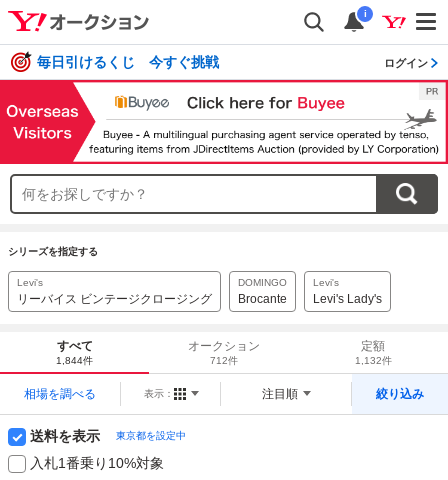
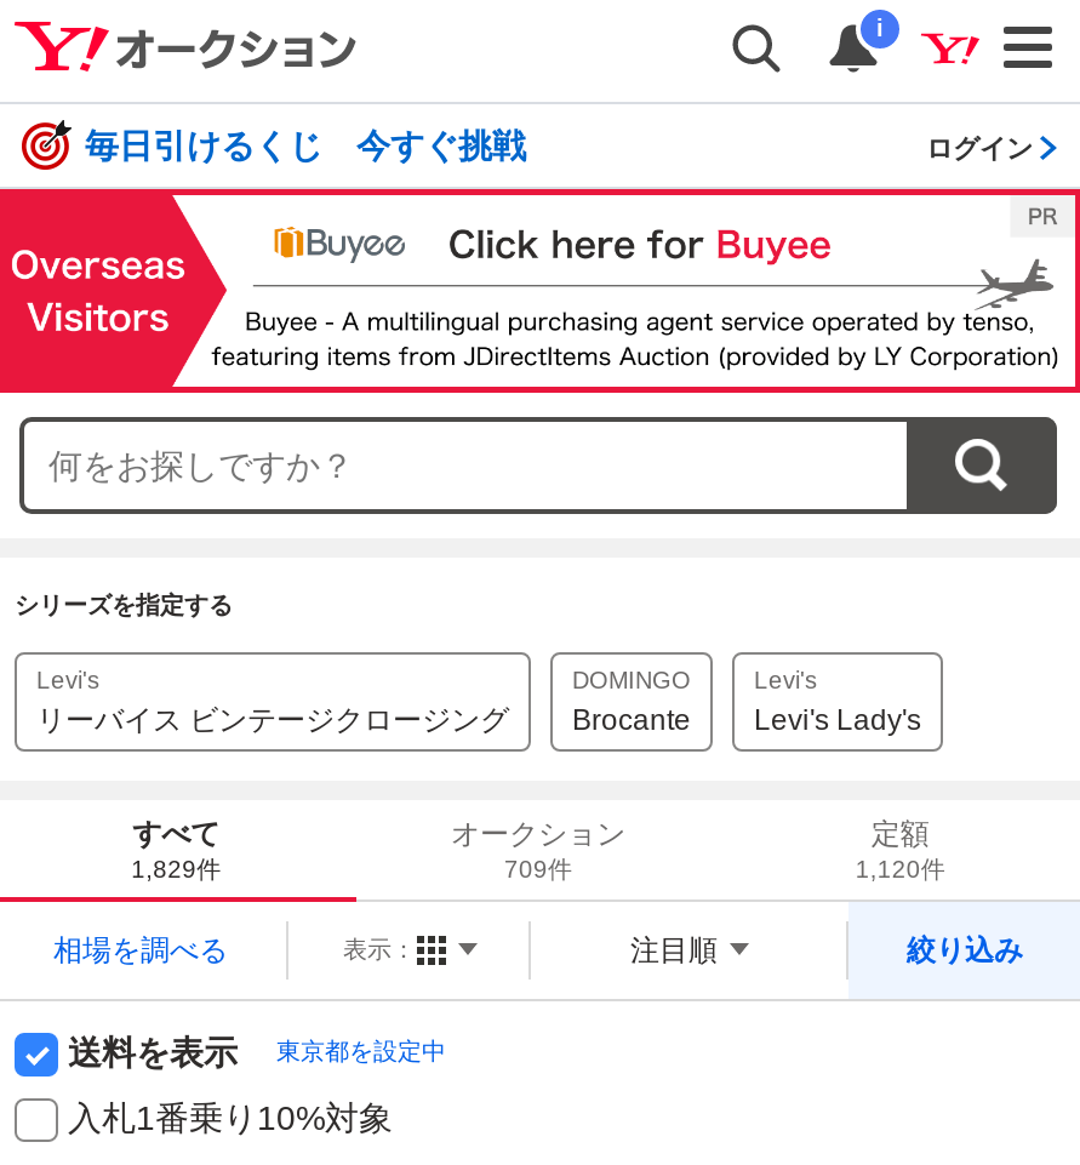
- 1,844件
+ 1,829件

- 712件
+ 709件

- 1,132件
+ 1,120件
